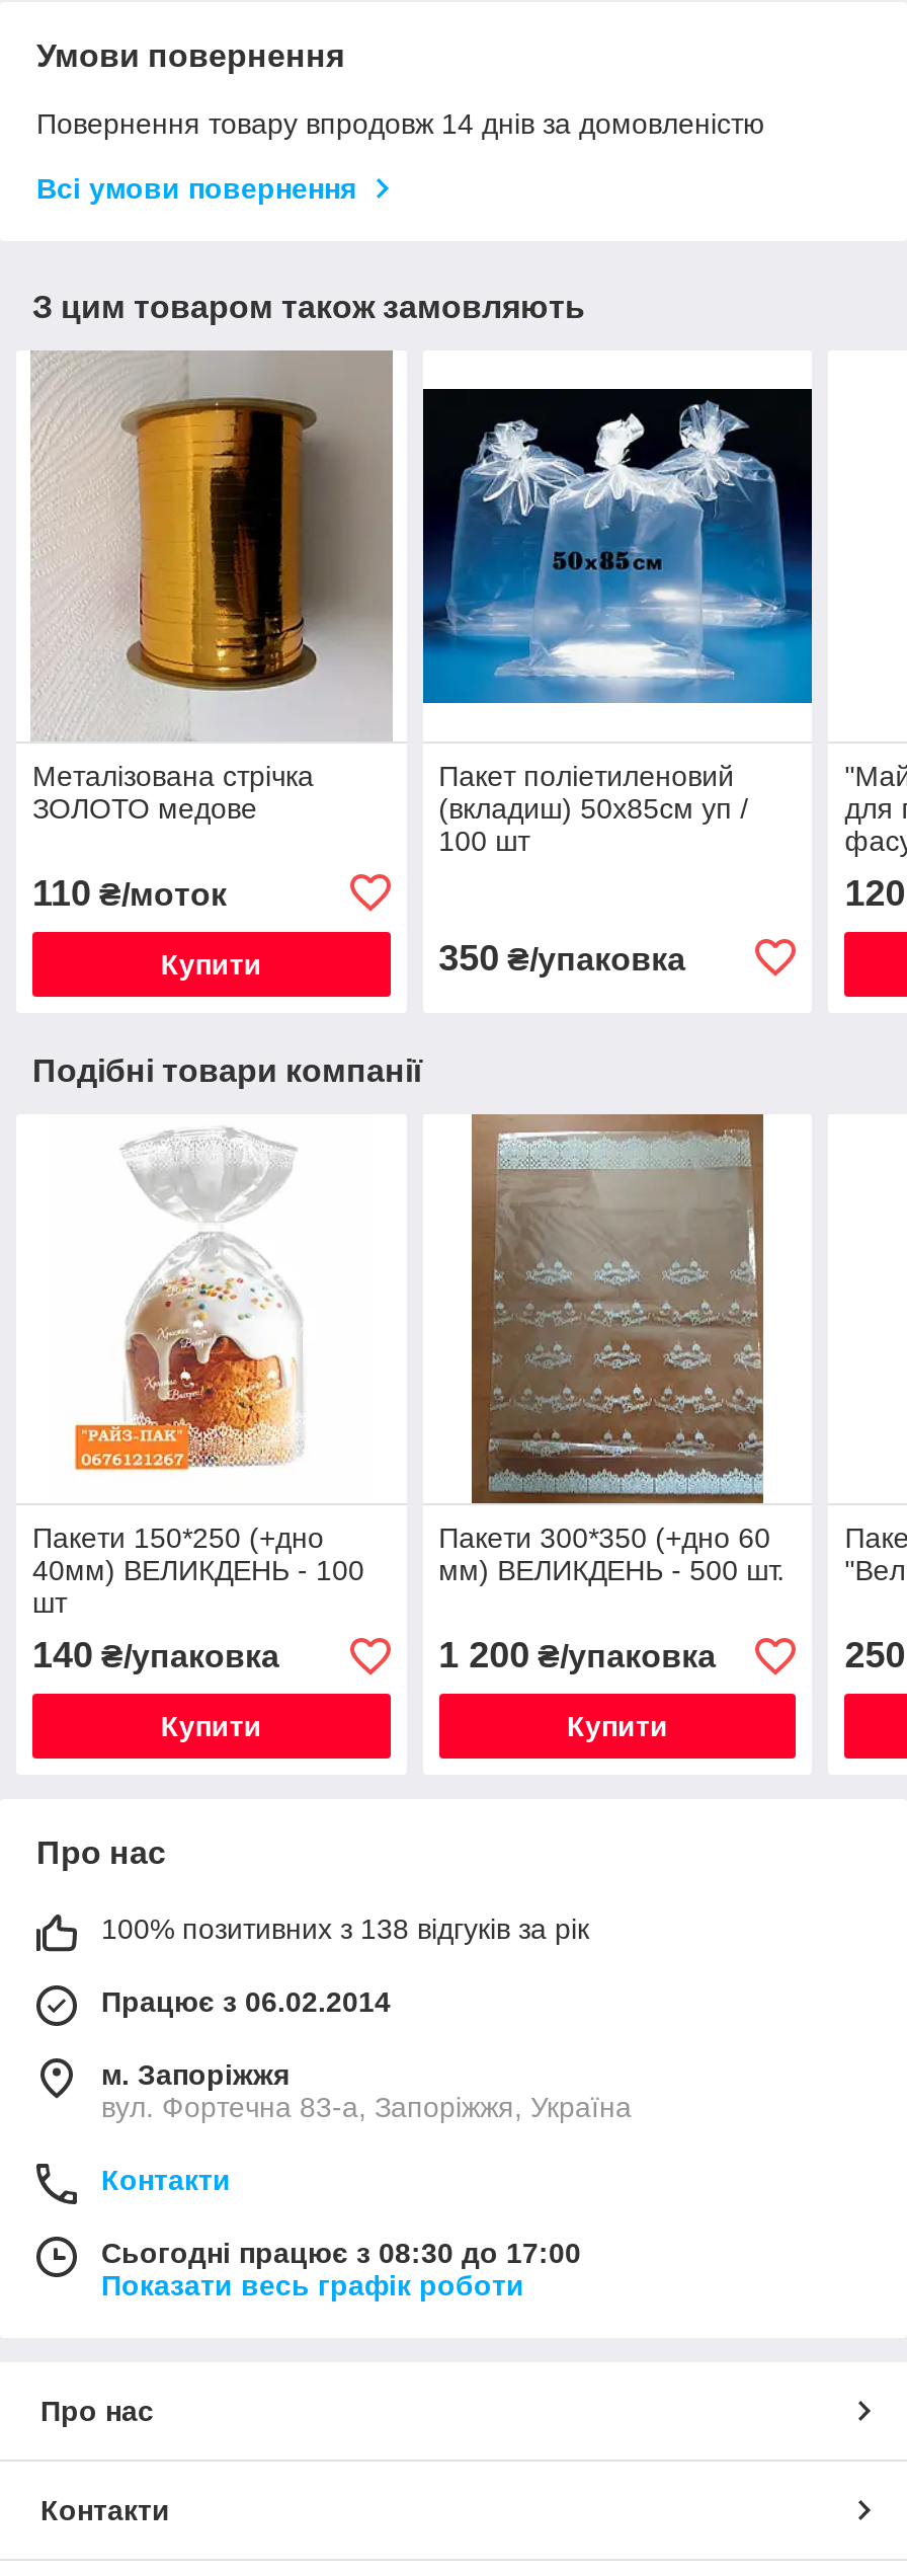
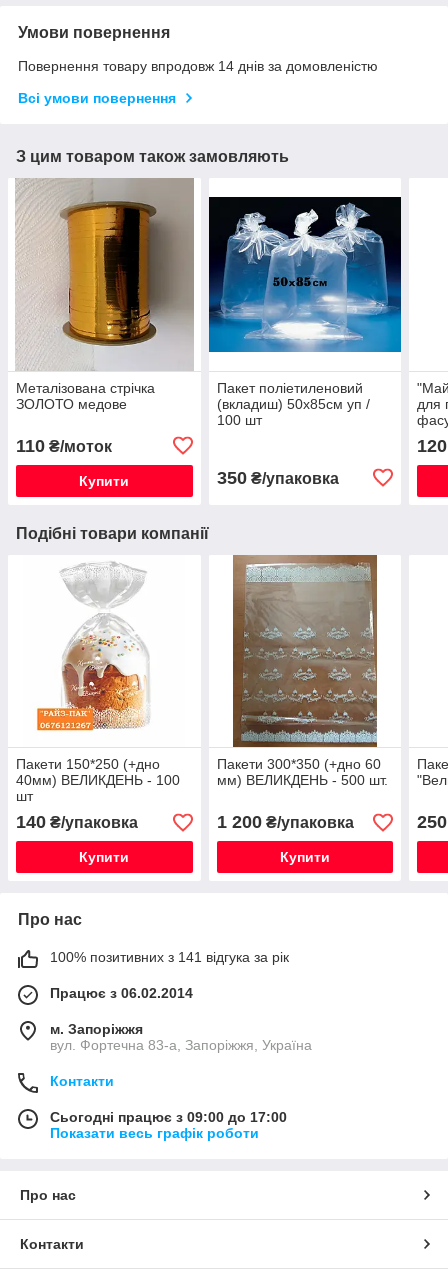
- 100% позитивних з 138 відгуків за рік
+ 100% позитивних з 141 відгука за рік

- Сьогодні працює з 08:30 до 17:00
+ Сьогодні працює з 09:00 до 17:00
